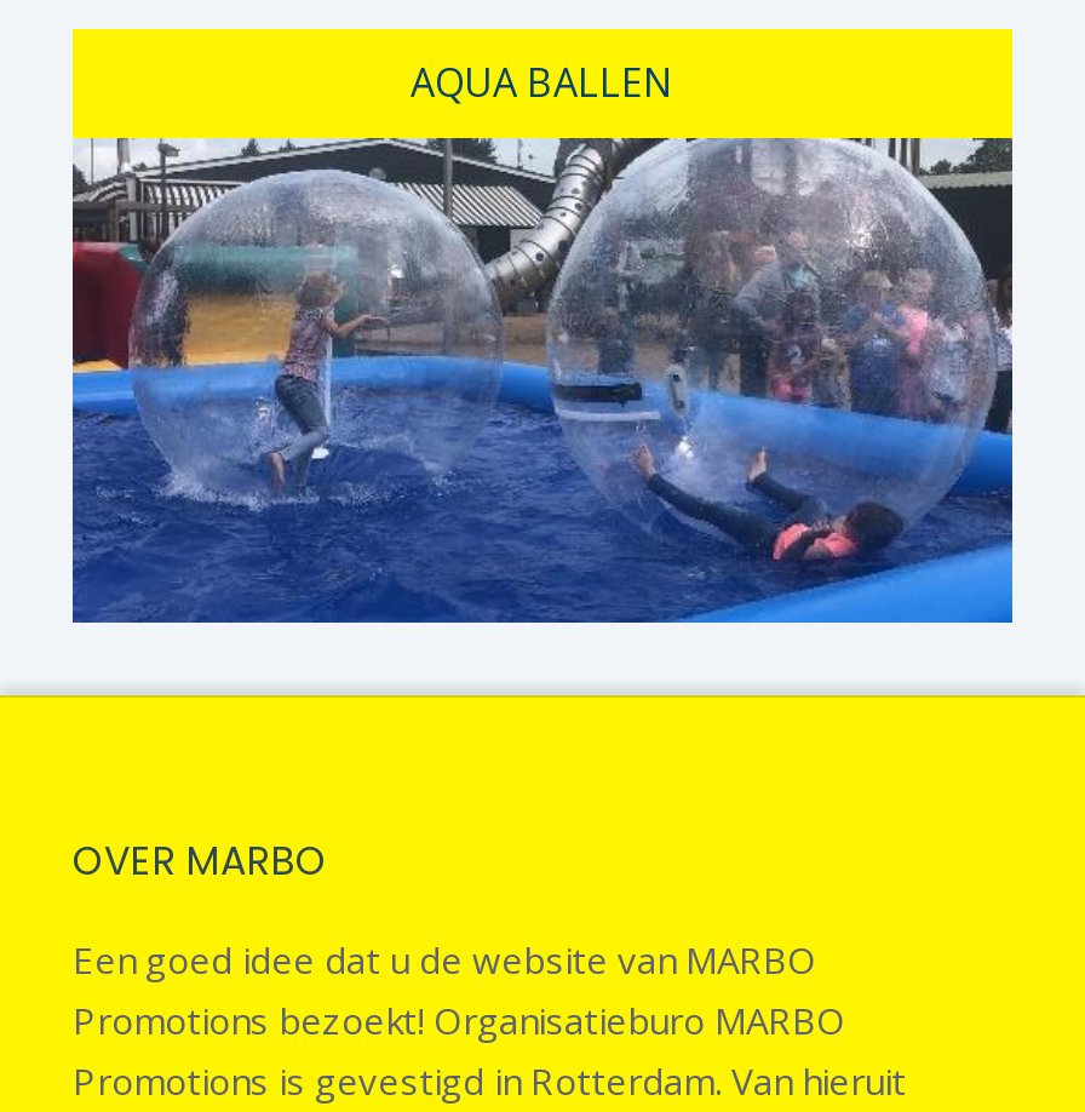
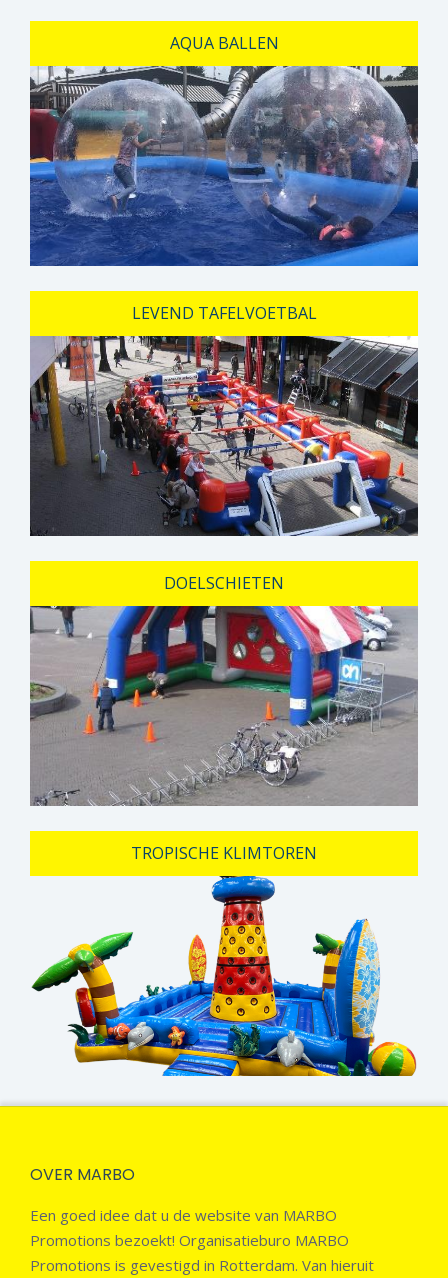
+ [image]
+ LEVEND TAFELVOETBAL

+ [image]
+ DOELSCHIETEN

+ [image]

+ TROPISCHE KLIMTOREN
